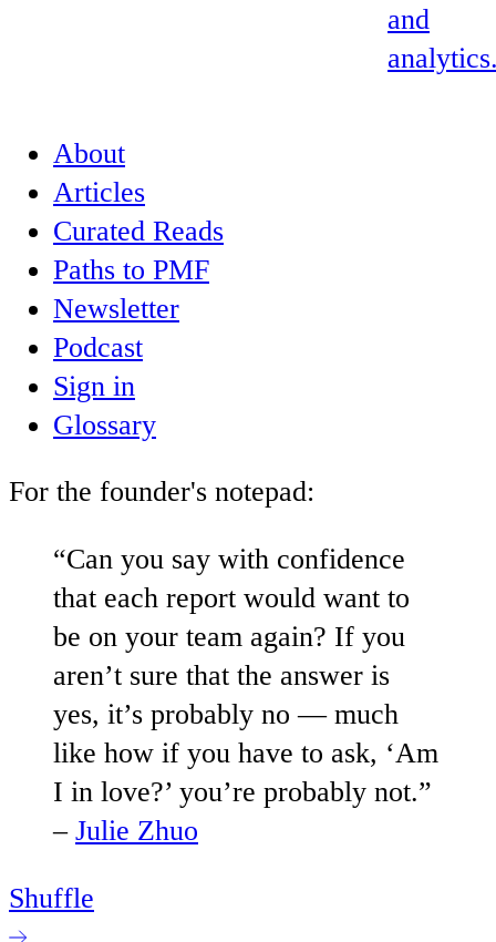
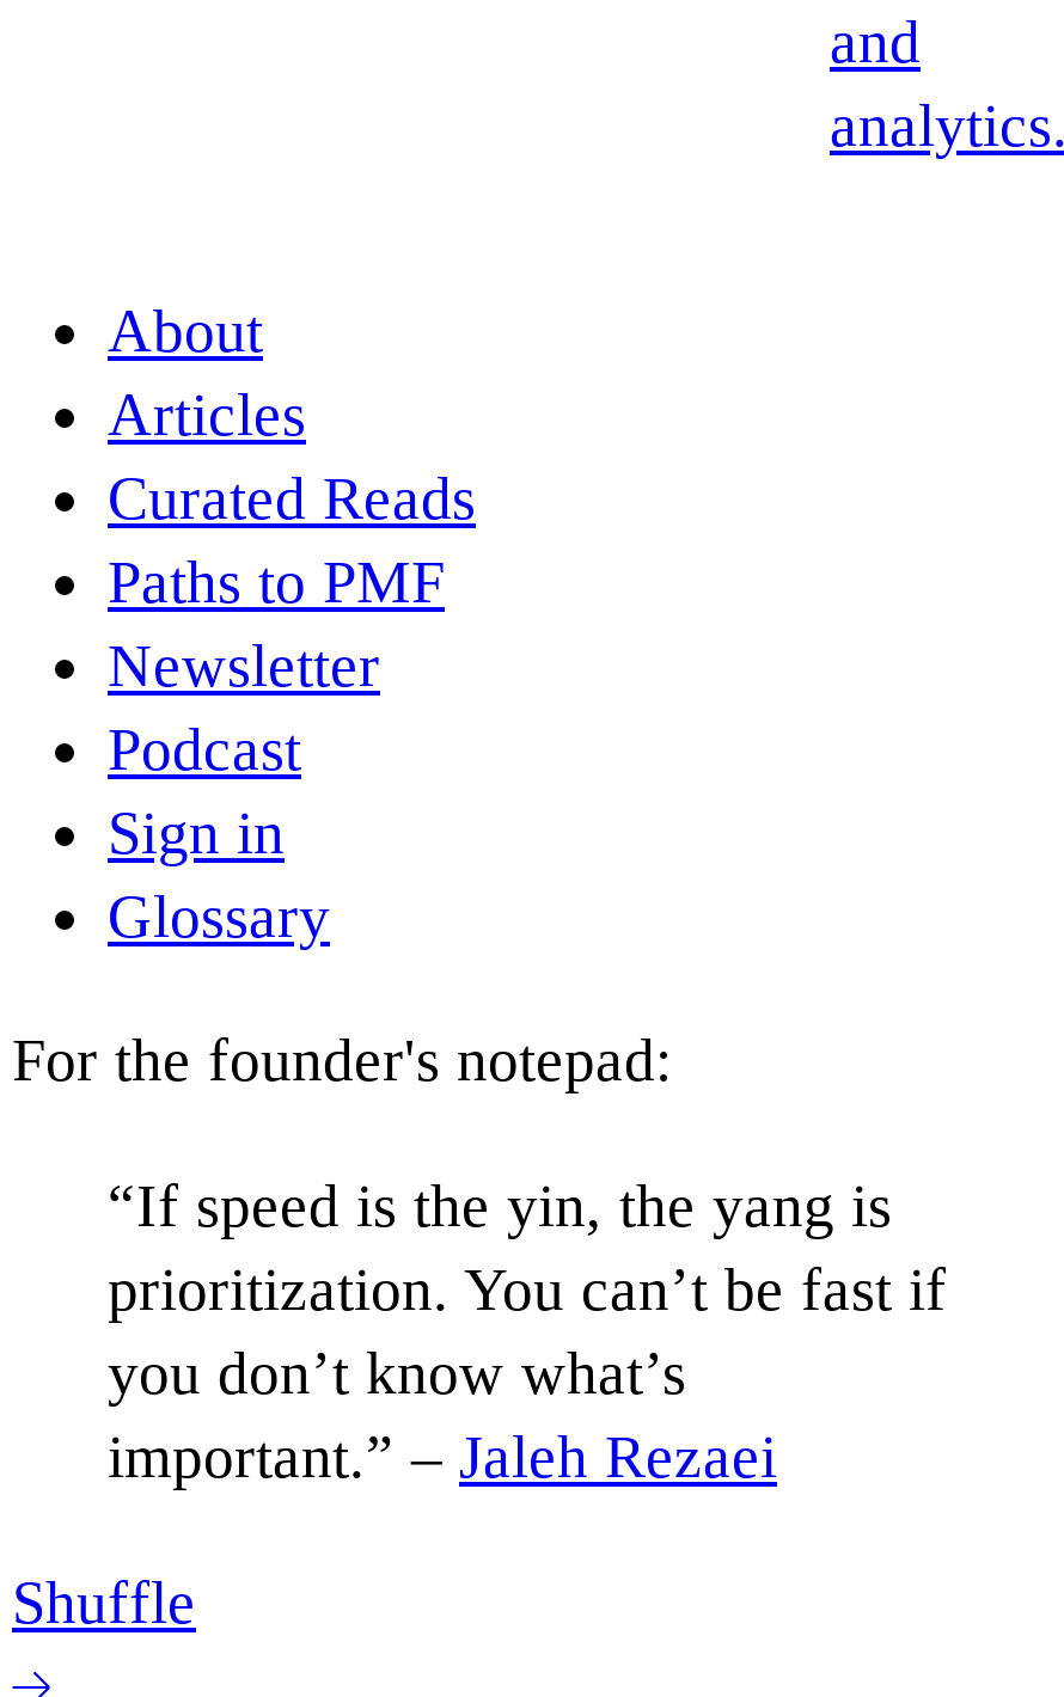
- “Can you say with confidence
- that each report would want to
- be on your team again? If you
- aren’t sure that the answer is
- yes, it’s probably no — much
- like how if you have to ask, ‘Am
- I in love?’ you’re probably not.”
- – Julie Zhuo
+ “If speed is the yin, the yang is
+ prioritization. You can’t be fast if
+ you don’t know what’s
+ important.” – Jaleh Rezaei
